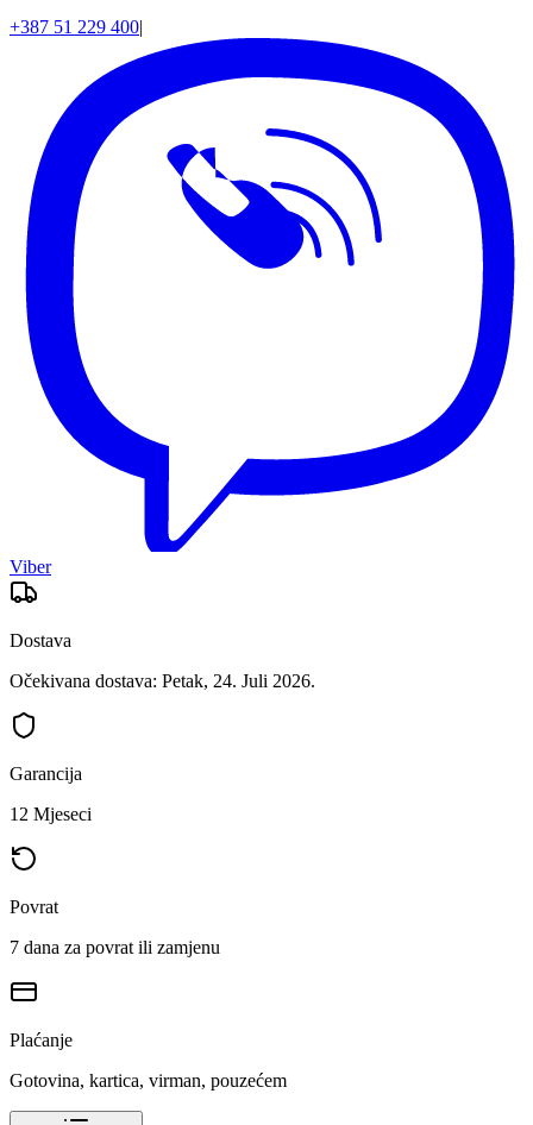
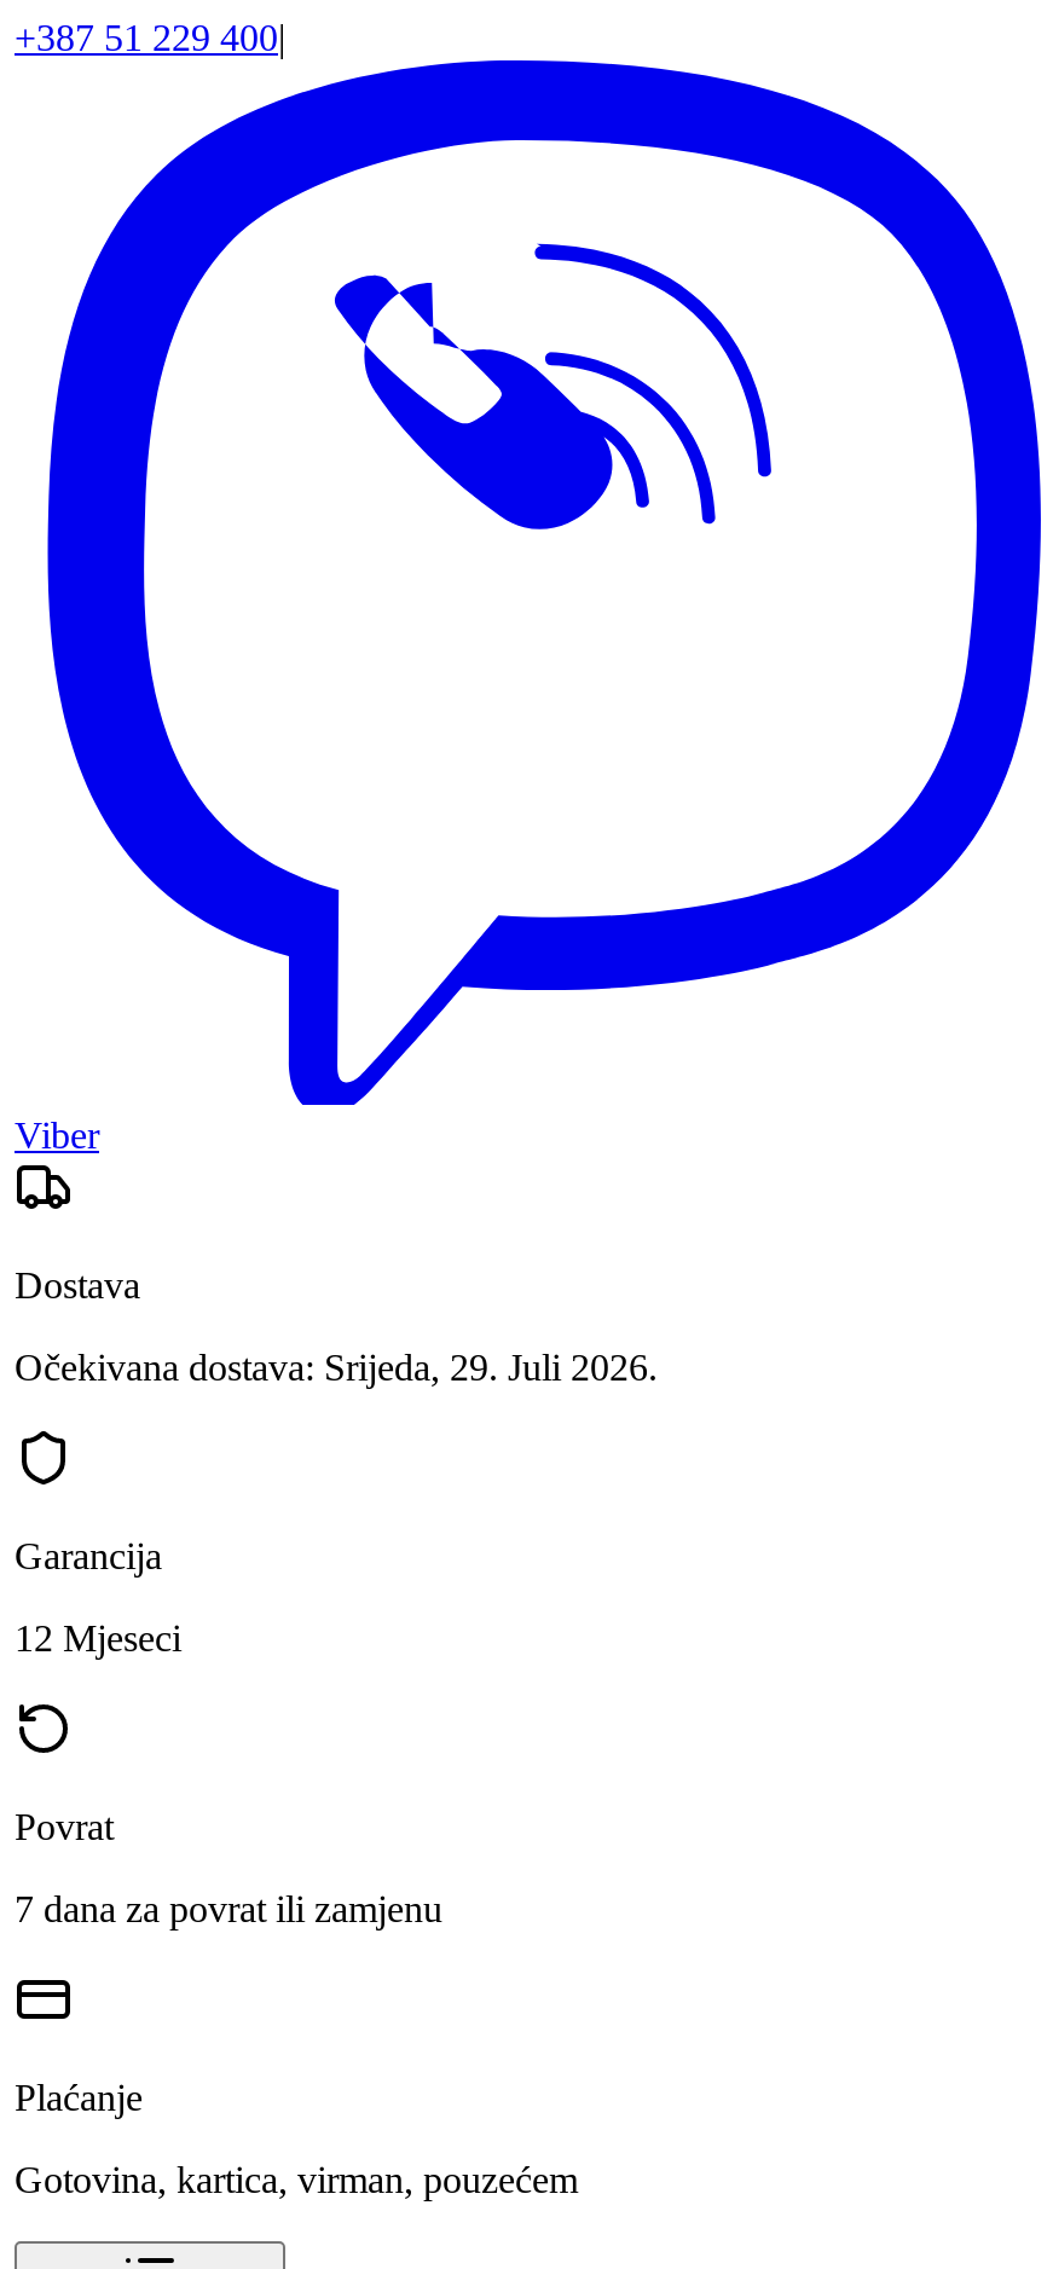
- Očekivana dostava: Petak, 24. Juli 2026.
+ Očekivana dostava: Srijeda, 29. Juli 2026.
